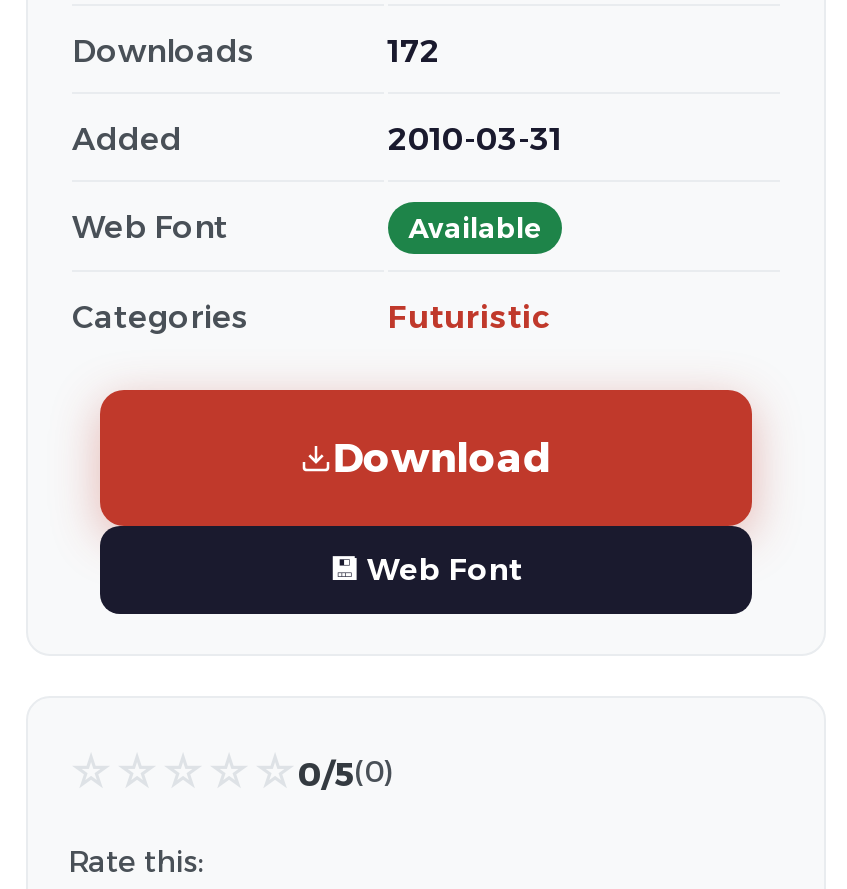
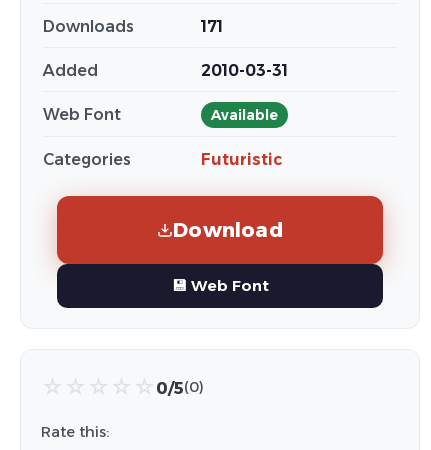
- 172
+ 171
